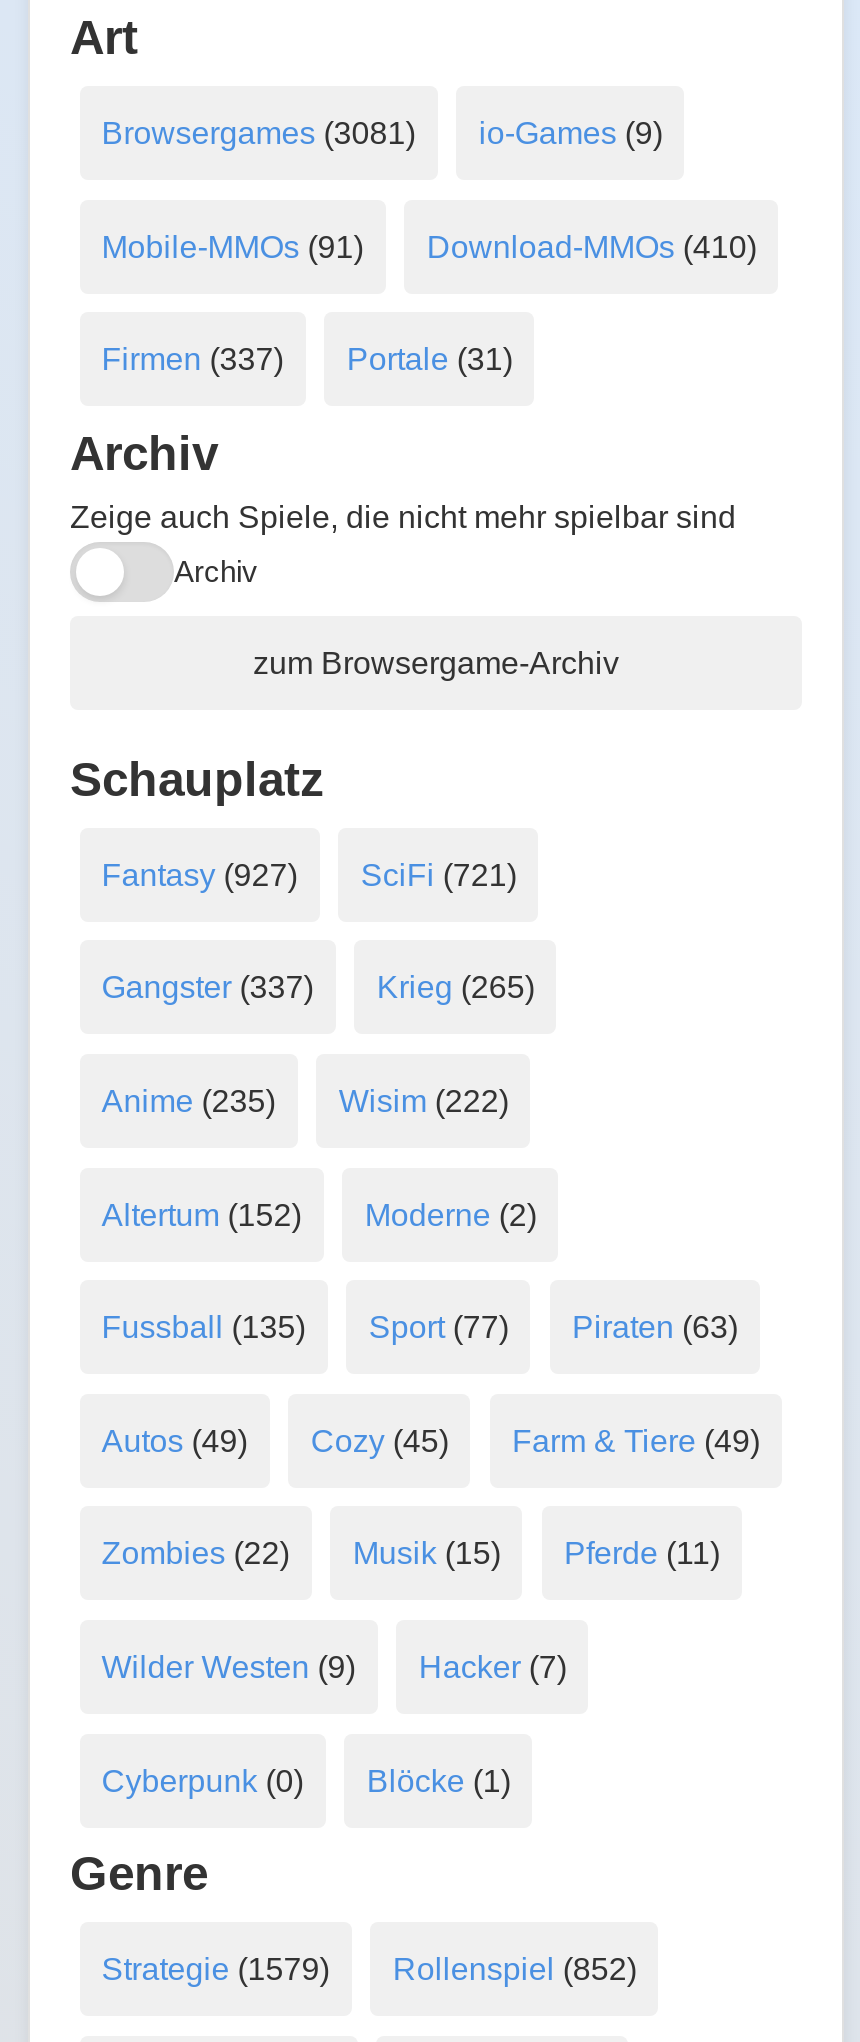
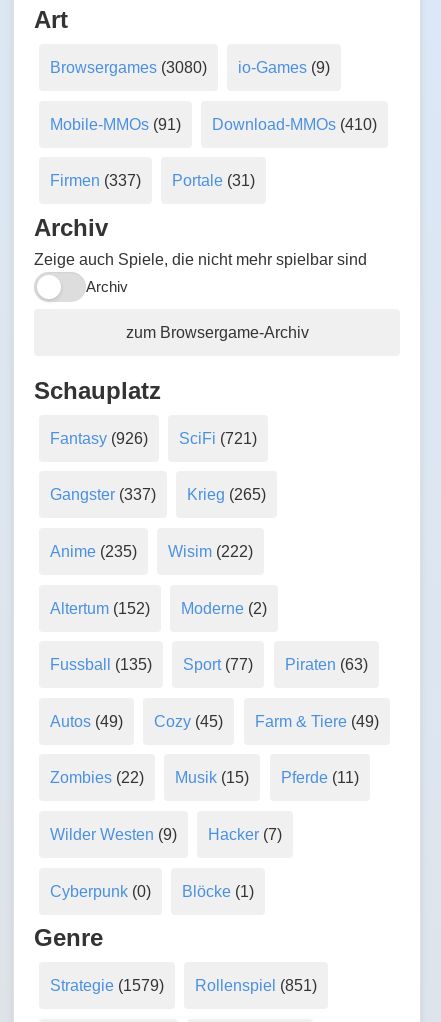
- Browsergames (3081)
+ Browsergames (3080)

- Fantasy (927) SciFi (721)
+ Fantasy (926) SciFi (721)

- Strategie (1579) Rollenspiel (852)
+ Strategie (1579) Rollenspiel (851)
